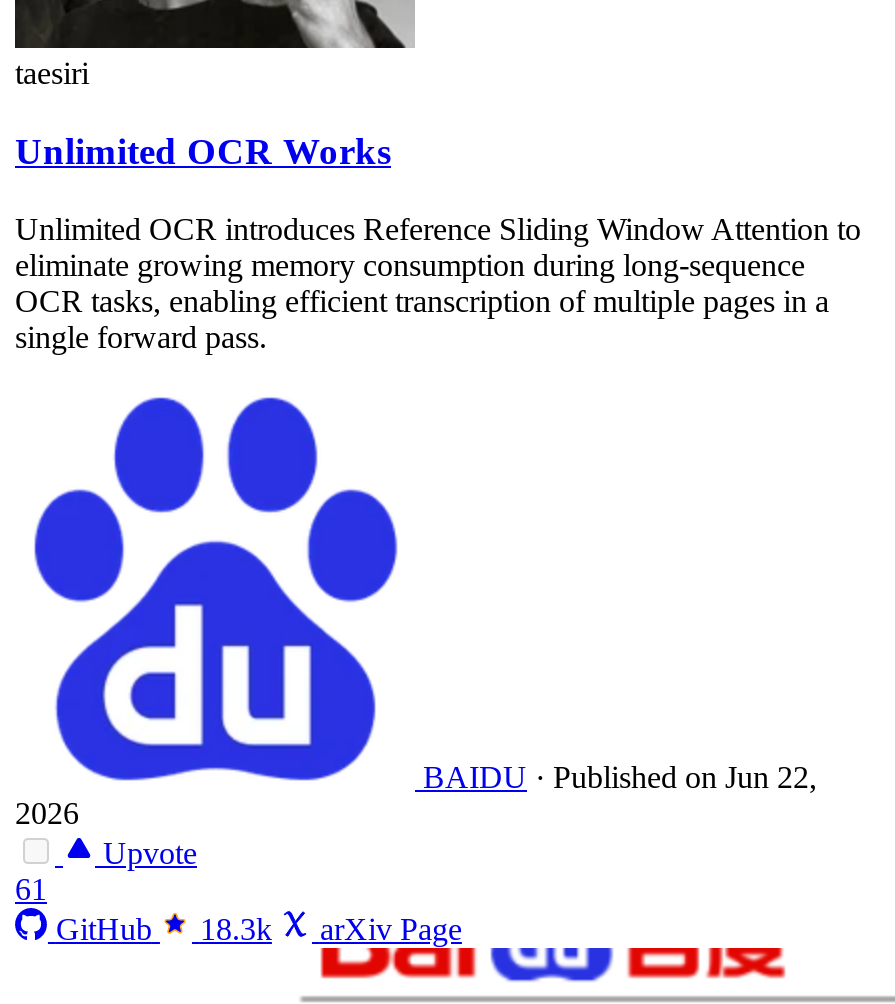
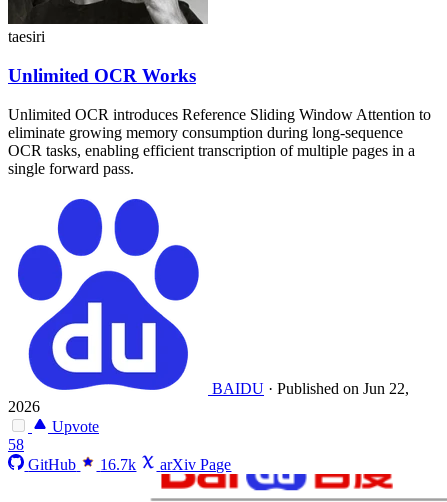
- 61
+ 58

- GitHub 18.3k arXiv Page
+ GitHub 16.7k arXiv Page
